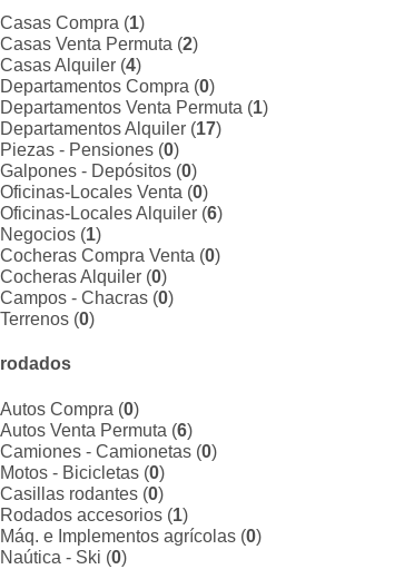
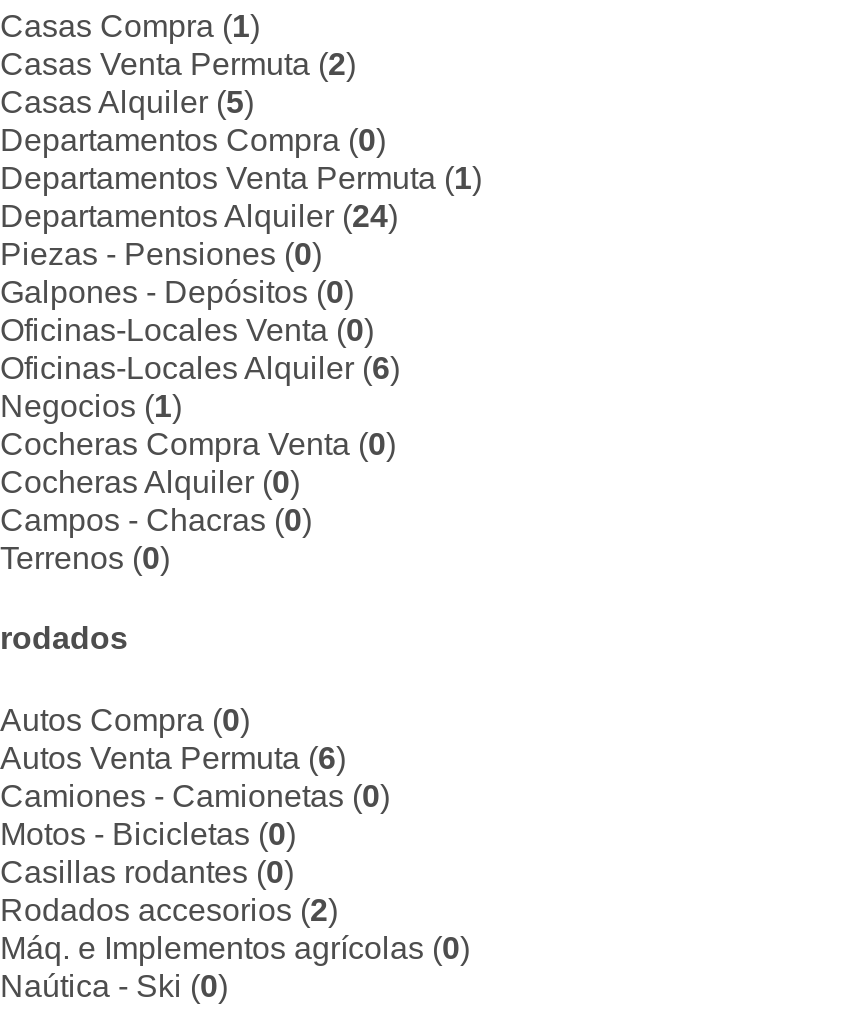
- Casas Alquiler (4)
+ Casas Alquiler (5)

- Departamentos Alquiler (17)
+ Departamentos Alquiler (24)

- Rodados accesorios (1)
+ Rodados accesorios (2)
